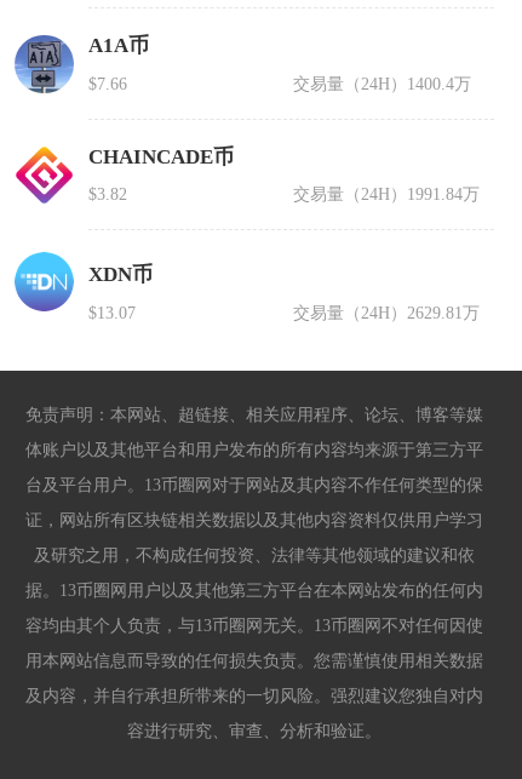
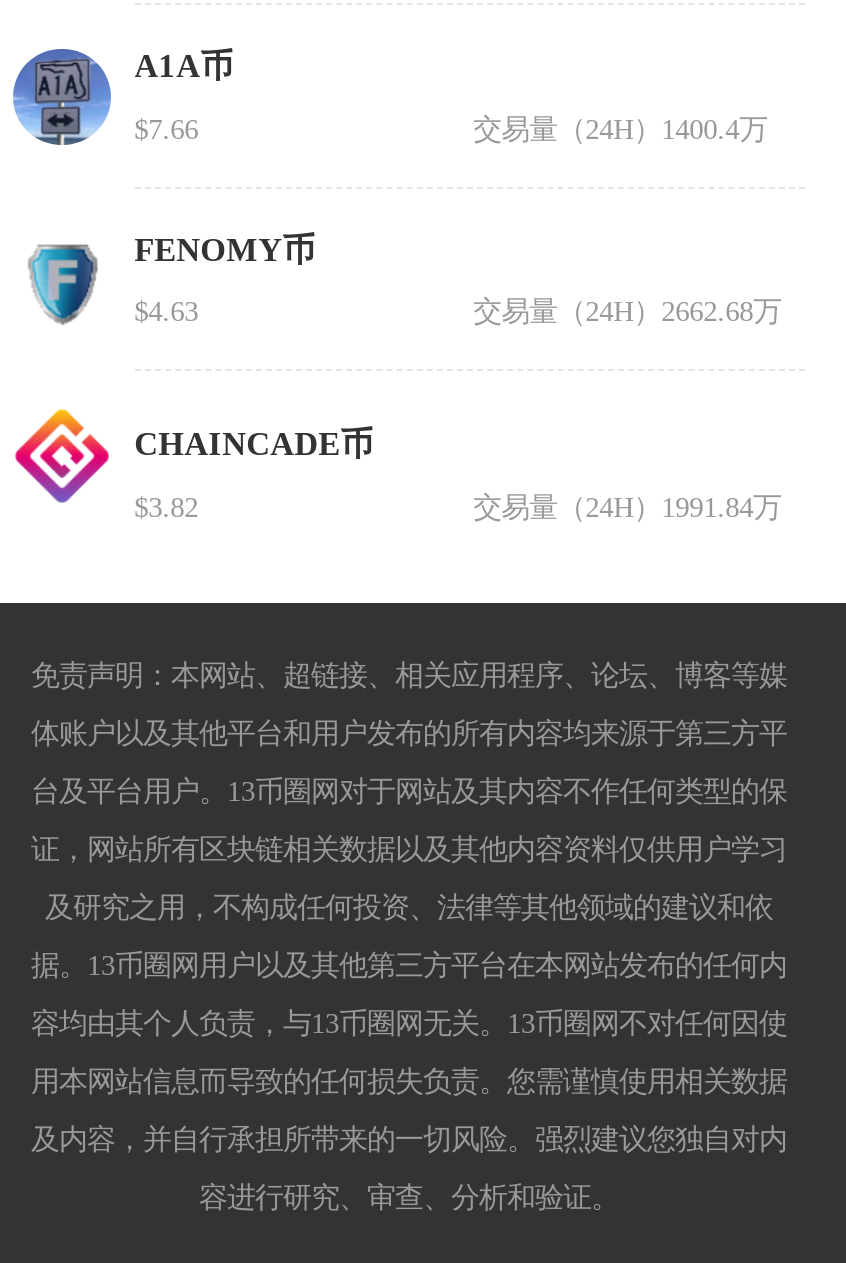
+ [image]
+ FENOMY币
+ $4.63
+ 交易量（24H）2662.68万

moved down: [image] | CHAINCADE币 | $3.82 | 交易量（24H）1991.84万

- [image]
- XDN币
- $13.07
- 交易量（24H）2629.81万
